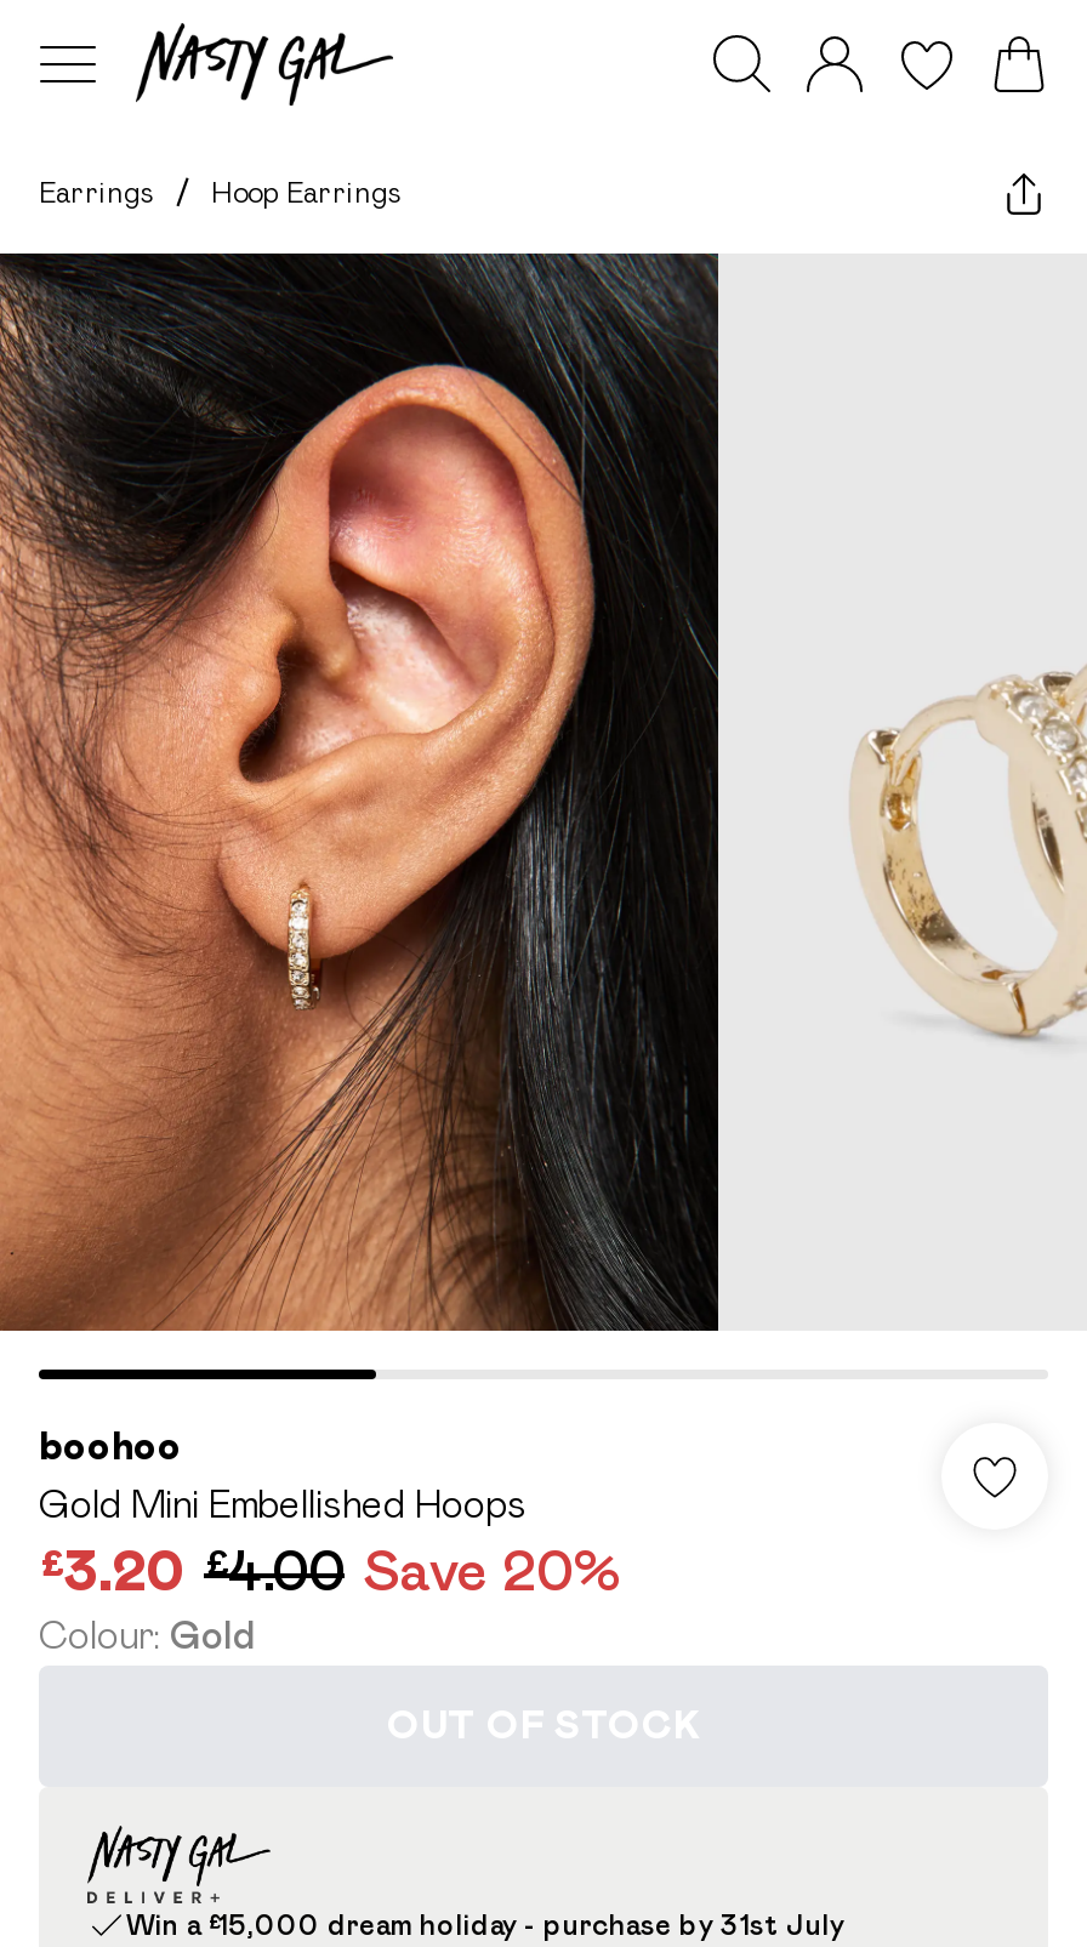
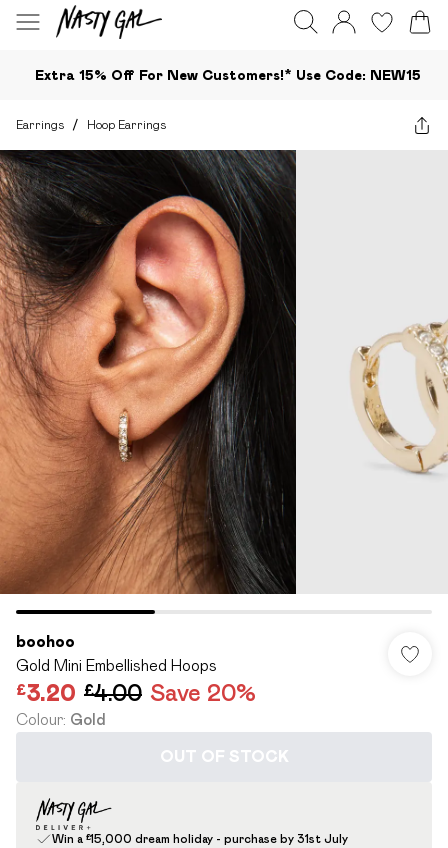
+ Extra 15% Off For New Customers!* Use Code: NEW15
